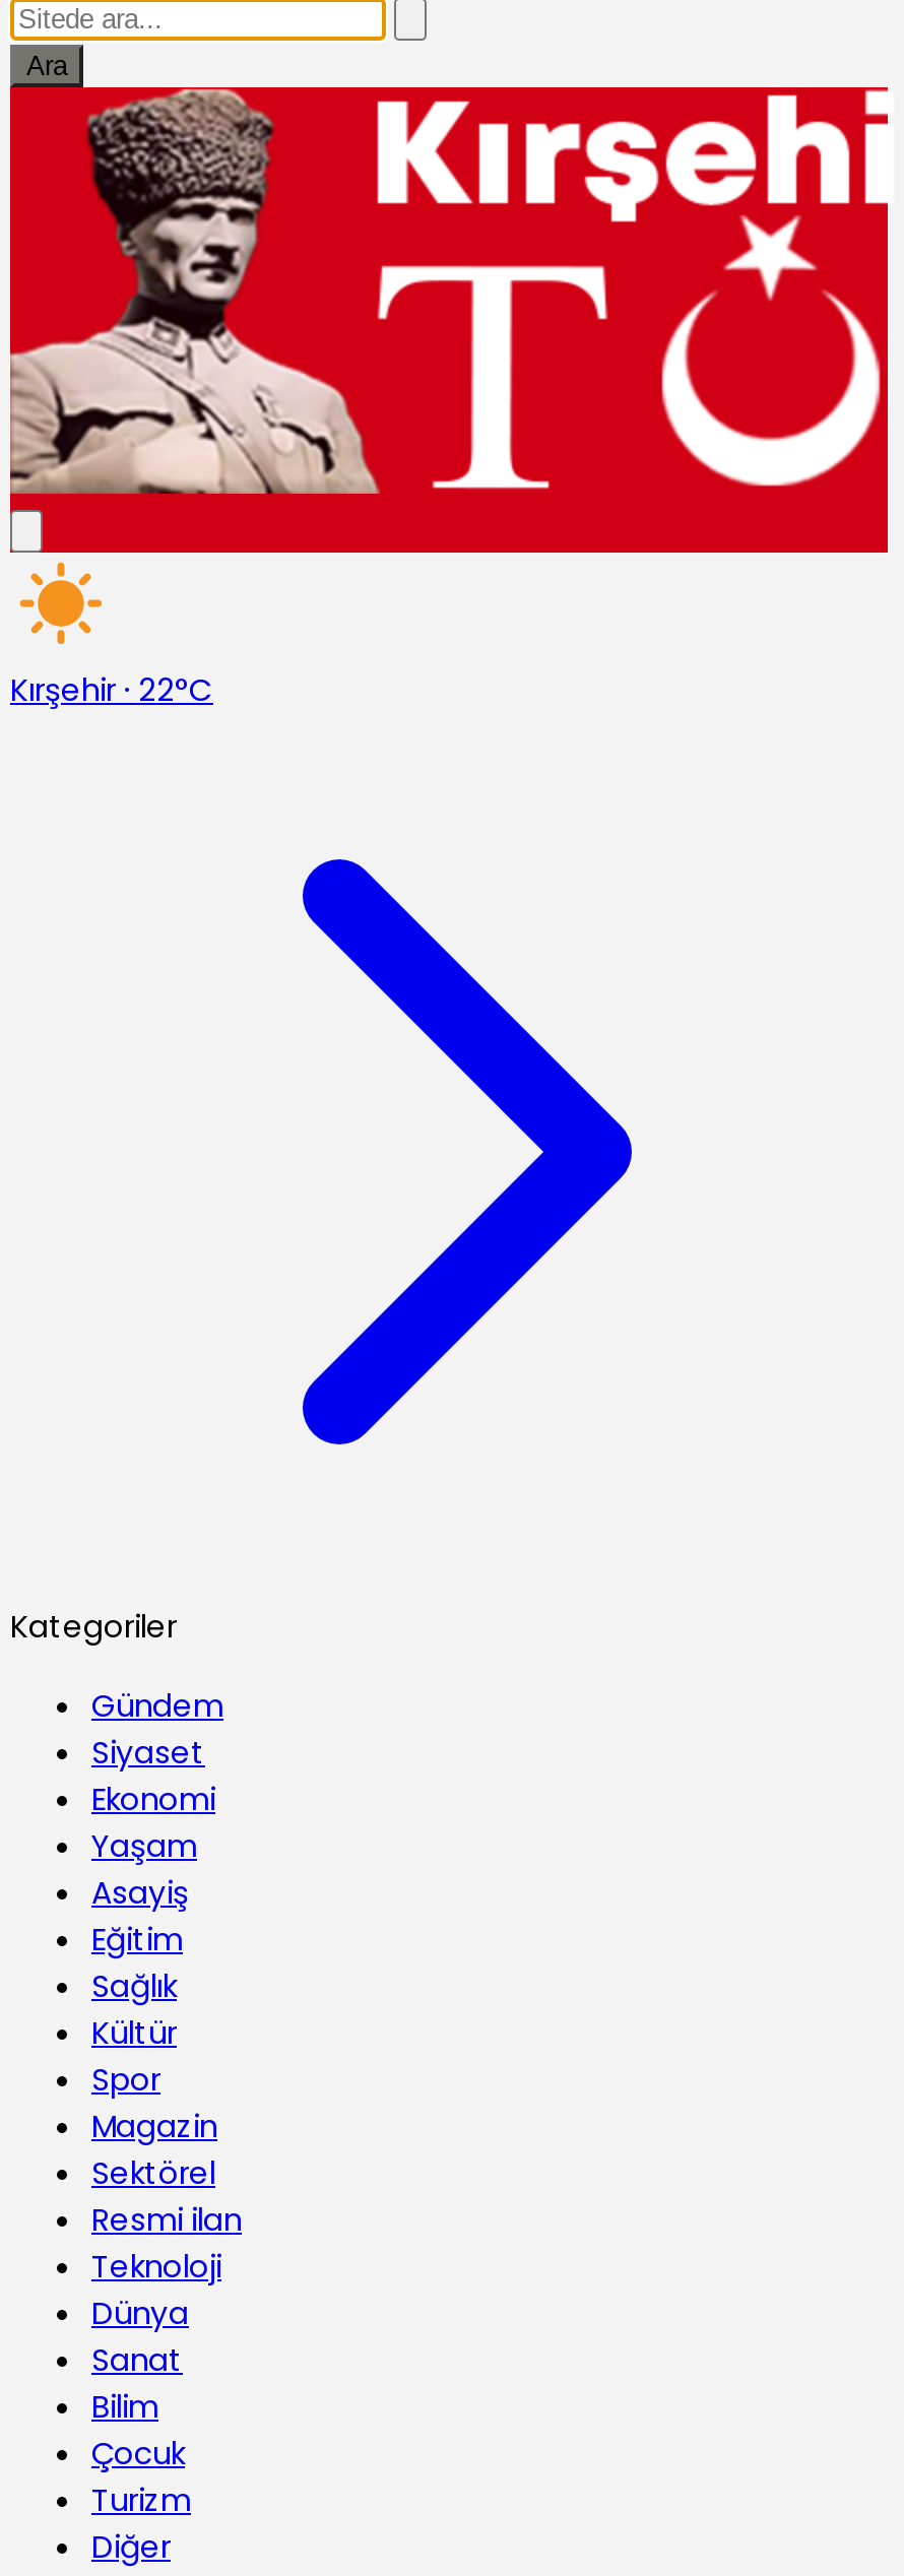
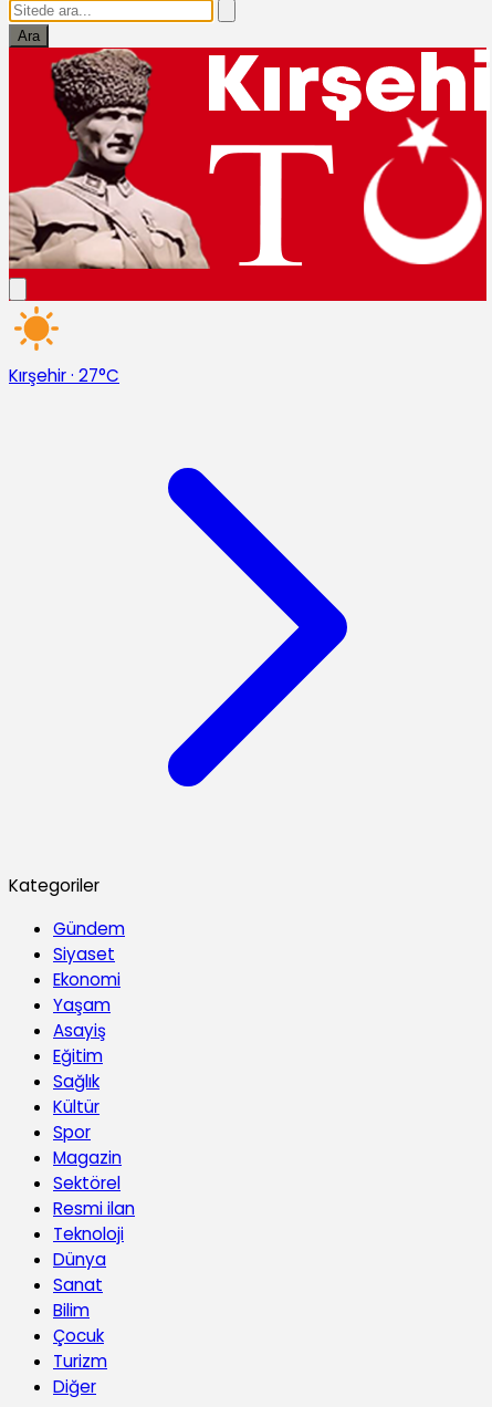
- Kırşehir · 22°C
+ Kırşehir · 27°C
